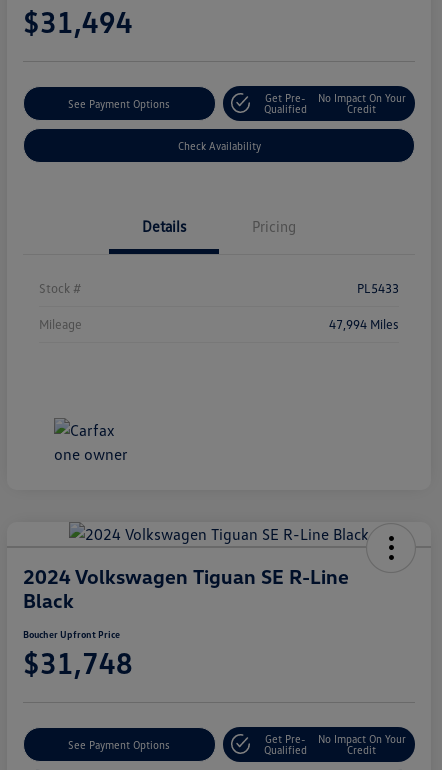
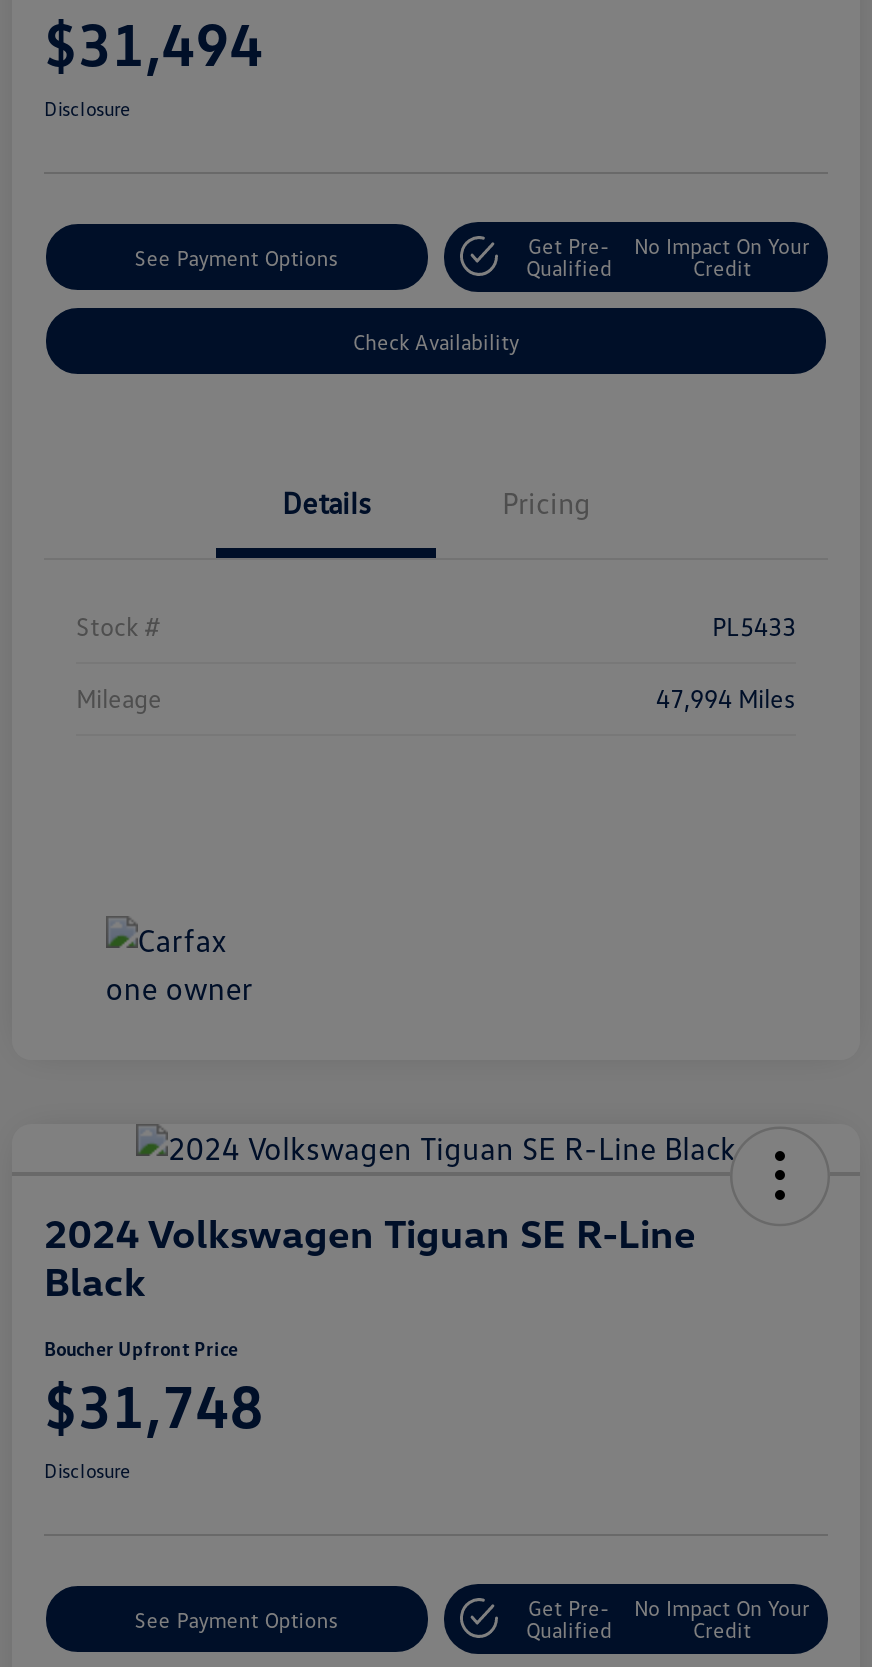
+ Disclosure

+ Disclosure
